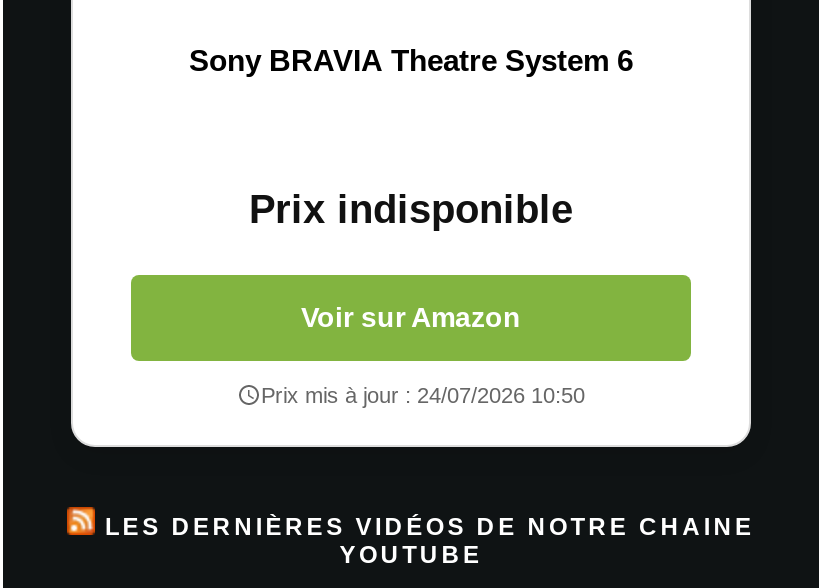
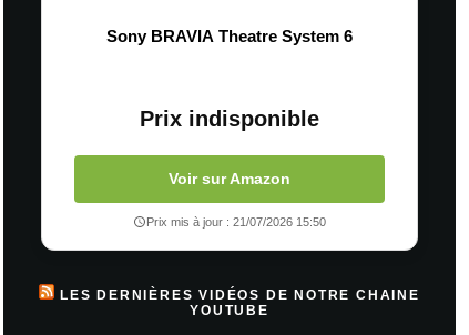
- Prix mis à jour : 24/07/2026 10:50
+ Prix mis à jour : 21/07/2026 15:50
